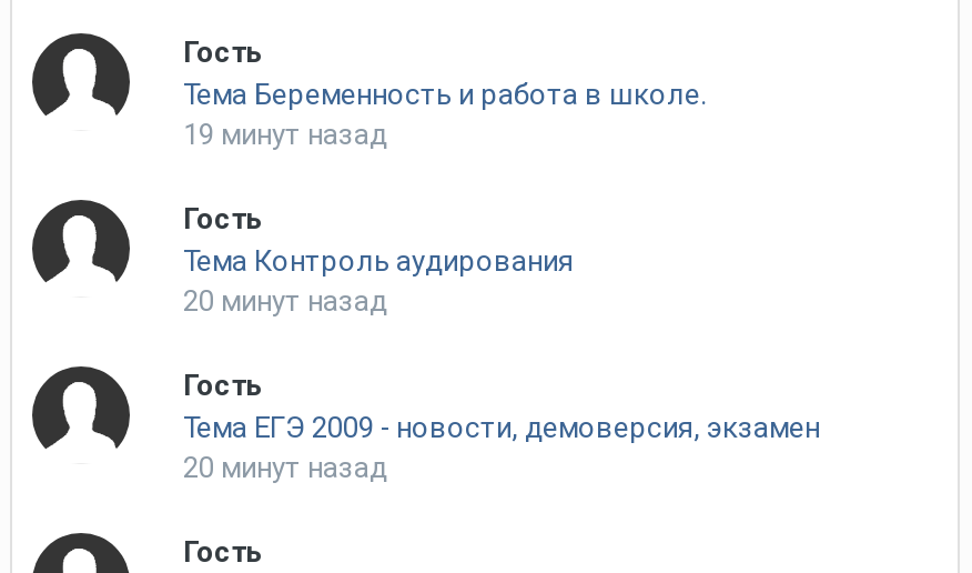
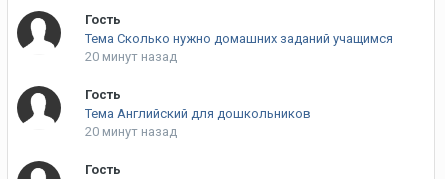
- Тема Беременность и работа в школе.
- 19 минут назад
- Гость
- Тема Контроль аудирования
+ Тема Сколько нужно домашних заданий учащимся

- Тема ЕГЭ 2009 - новости, демоверсия, экзамен
+ Тема Английский для дошкольников
